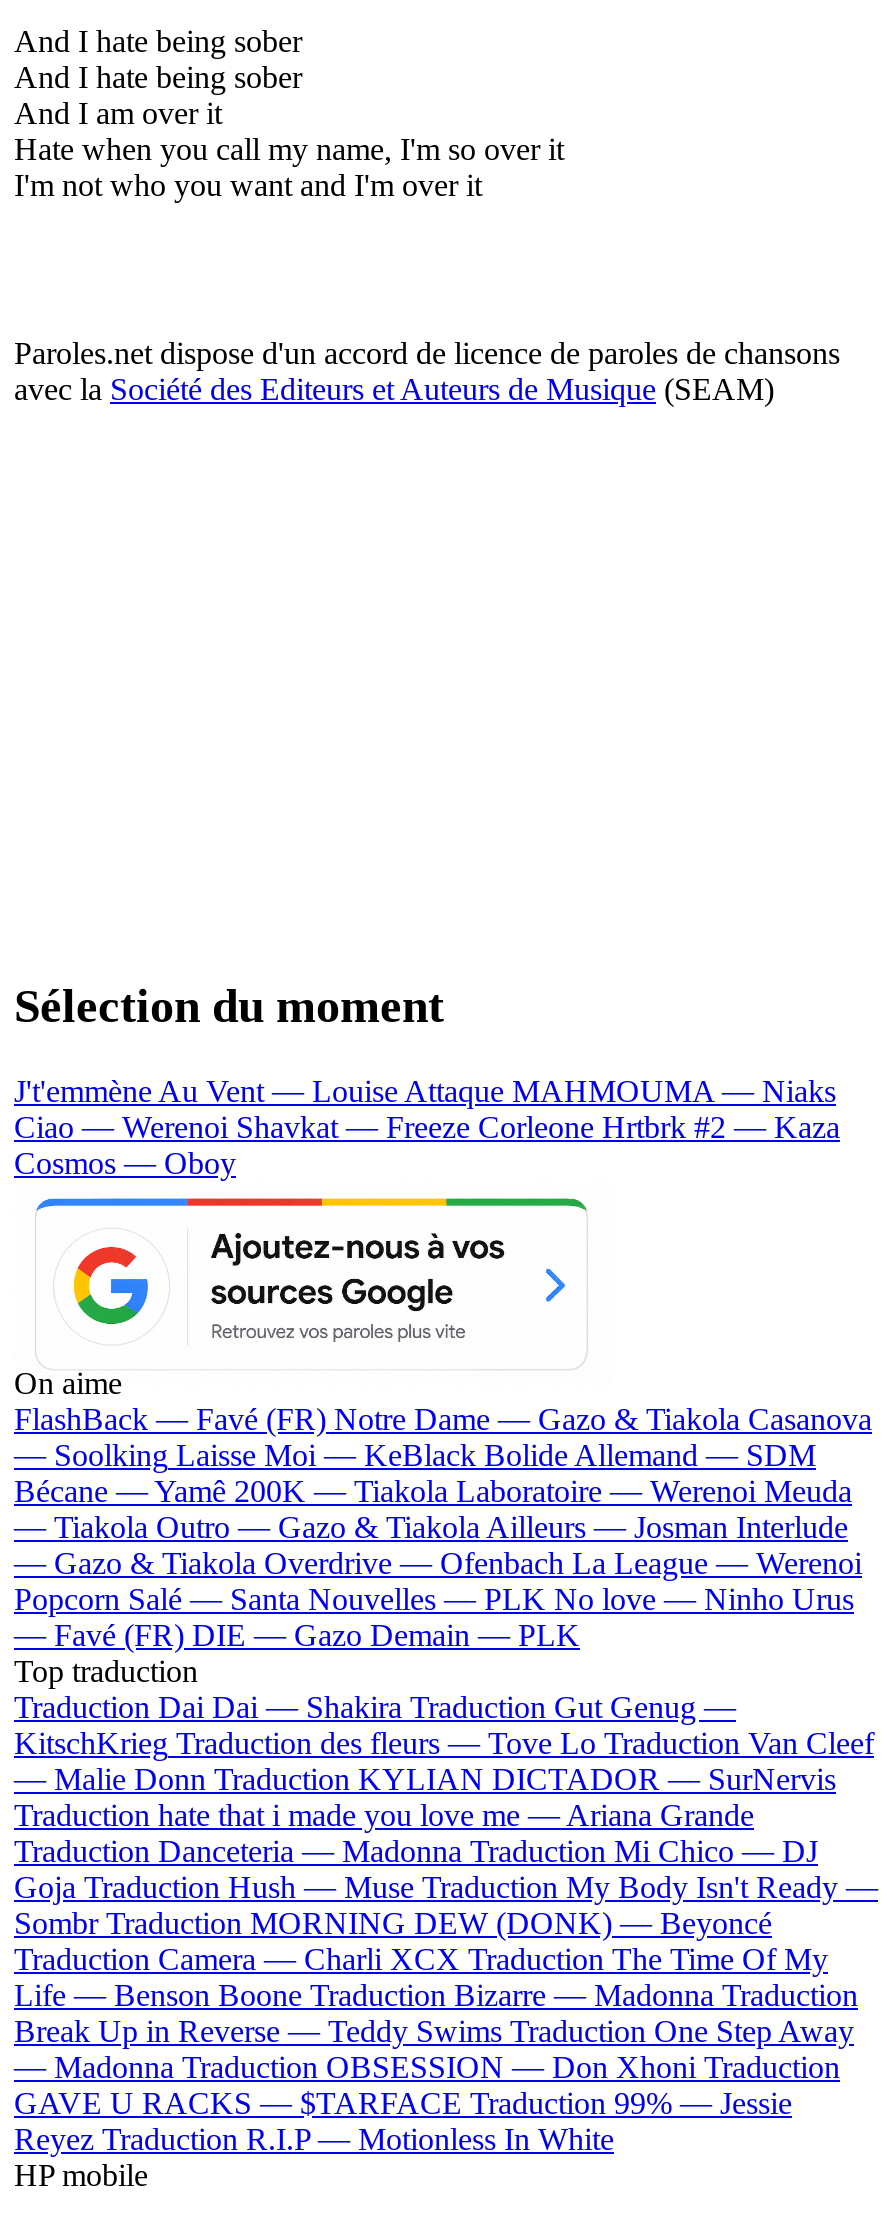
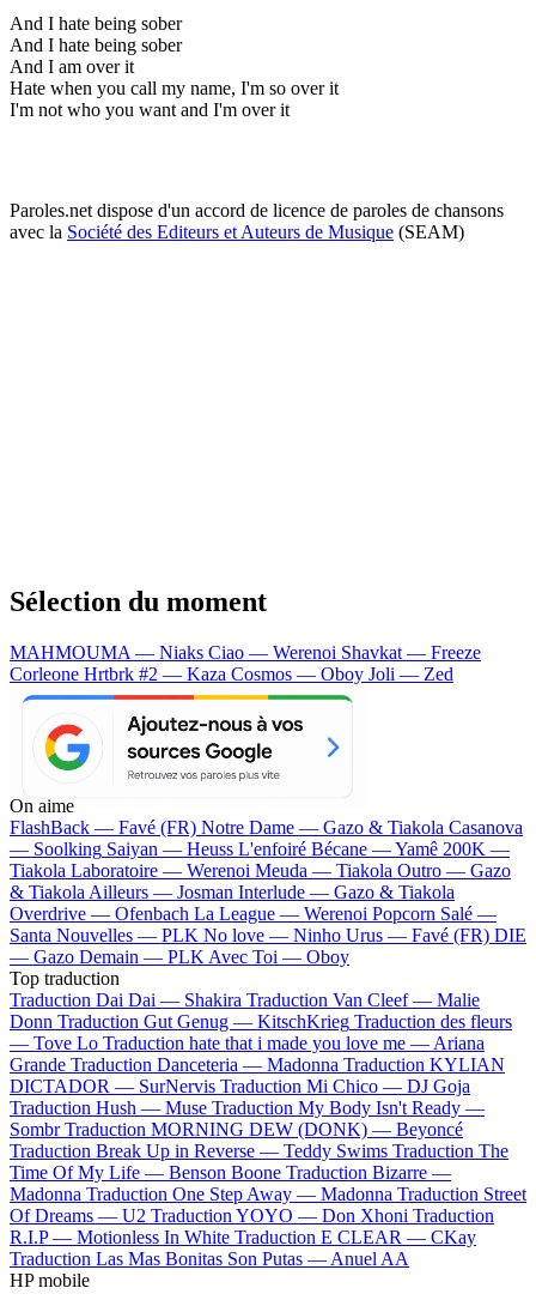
- J't'emmène Au Vent — Louise Attaque MAHMOUMA — Niaks
- Ciao — Werenoi Shavkat — Freeze Corleone Hrtbrk #2 — Kaza
- Cosmos — Oboy
+ MAHMOUMA — Niaks Ciao — Werenoi Shavkat — Freeze
+ Corleone Hrtbrk #2 — Kaza Cosmos — Oboy Joli — Zed

- — Soolking Laisse Moi — KeBlack Bolide Allemand — SDM
- Bécane — Yamê 200K — Tiakola Laboratoire — Werenoi Meuda
- — Tiakola Outro — Gazo & Tiakola Ailleurs — Josman Interlude
- — Gazo & Tiakola Overdrive — Ofenbach La League — Werenoi
- Popcorn Salé — Santa Nouvelles — PLK No love — Ninho Urus
- —Favé (FR) DIE — Gazo Demain — PLK
+ — Soolking Saiyan — Heuss L'enfoiré Bécane — Yamê 200K —
+ Tiakola Laboratoire — Werenoi Meuda — Tiakola Outro — Gazo
+ & Tiakola Ailleurs — Josman Interlude — Gazo & Tiakola
+ Overdrive — Ofenbach La League — Werenoi Popcorn Salé —
+ Santa Nouvelles — PLK No love — Ninho Urus — Favé (FR) DIE
+ — Gazo Demain — PLK Avec Toi — Oboy

- Traduction Dai Dai — Shakira Traduction Gut Genug —
- KitschKrieg Traduction des fleurs — Tove Lo Traduction Van Cleef
- — Malie Donn Traduction KYLIAN DICTADOR — SurNervis
- Traduction hate that i made you love me — Ariana Grande
- Traduction Danceteria — Madonna Traduction Mi Chico — DJ
- Goja Traduction Hush — Muse Traduction My Body Isn't Ready —
+ Traduction Dai Dai — Shakira Traduction Van Cleef — Malie
+ Donn Traduction Gut Genug — KitschKrieg Traduction des fleurs
+ — Tove Lo Traduction hate that i made you love me — Ariana
+ Grande Traduction Danceteria — Madonna Traduction KYLIAN
+ DICTADOR — SurNervis Traduction Mi Chico — DJ Goja
+ Traduction Hush — Muse Traduction My Body Isn't Ready —

- Traduction Camera — Charli XCX Traduction The Time Of My
- Life — Benson Boone Traduction Bizarre — Madonna Traduction
- Break Up in Reverse — Teddy Swims Traduction One Step Away
- — Madonna Traduction OBSESSION — Don Xhoni Traduction
- GAVE U RACKS — $TARFACE Traduction 99% — Jessie
- Reyez Traduction R.I.P — Motionless In White
+ Traduction Break Up in Reverse — Teddy Swims Traduction The
+ Time Of My Life — Benson Boone Traduction Bizarre —
+ Madonna Traduction One Step Away — Madonna Traduction Street
+ Of Dreams — U2 Traduction YOYO — Don Xhoni Traduction
+ R.I.P — Motionless In White Traduction E CLEAR — CKay
+ Traduction Las Mas Bonitas Son Putas — Anuel AA
